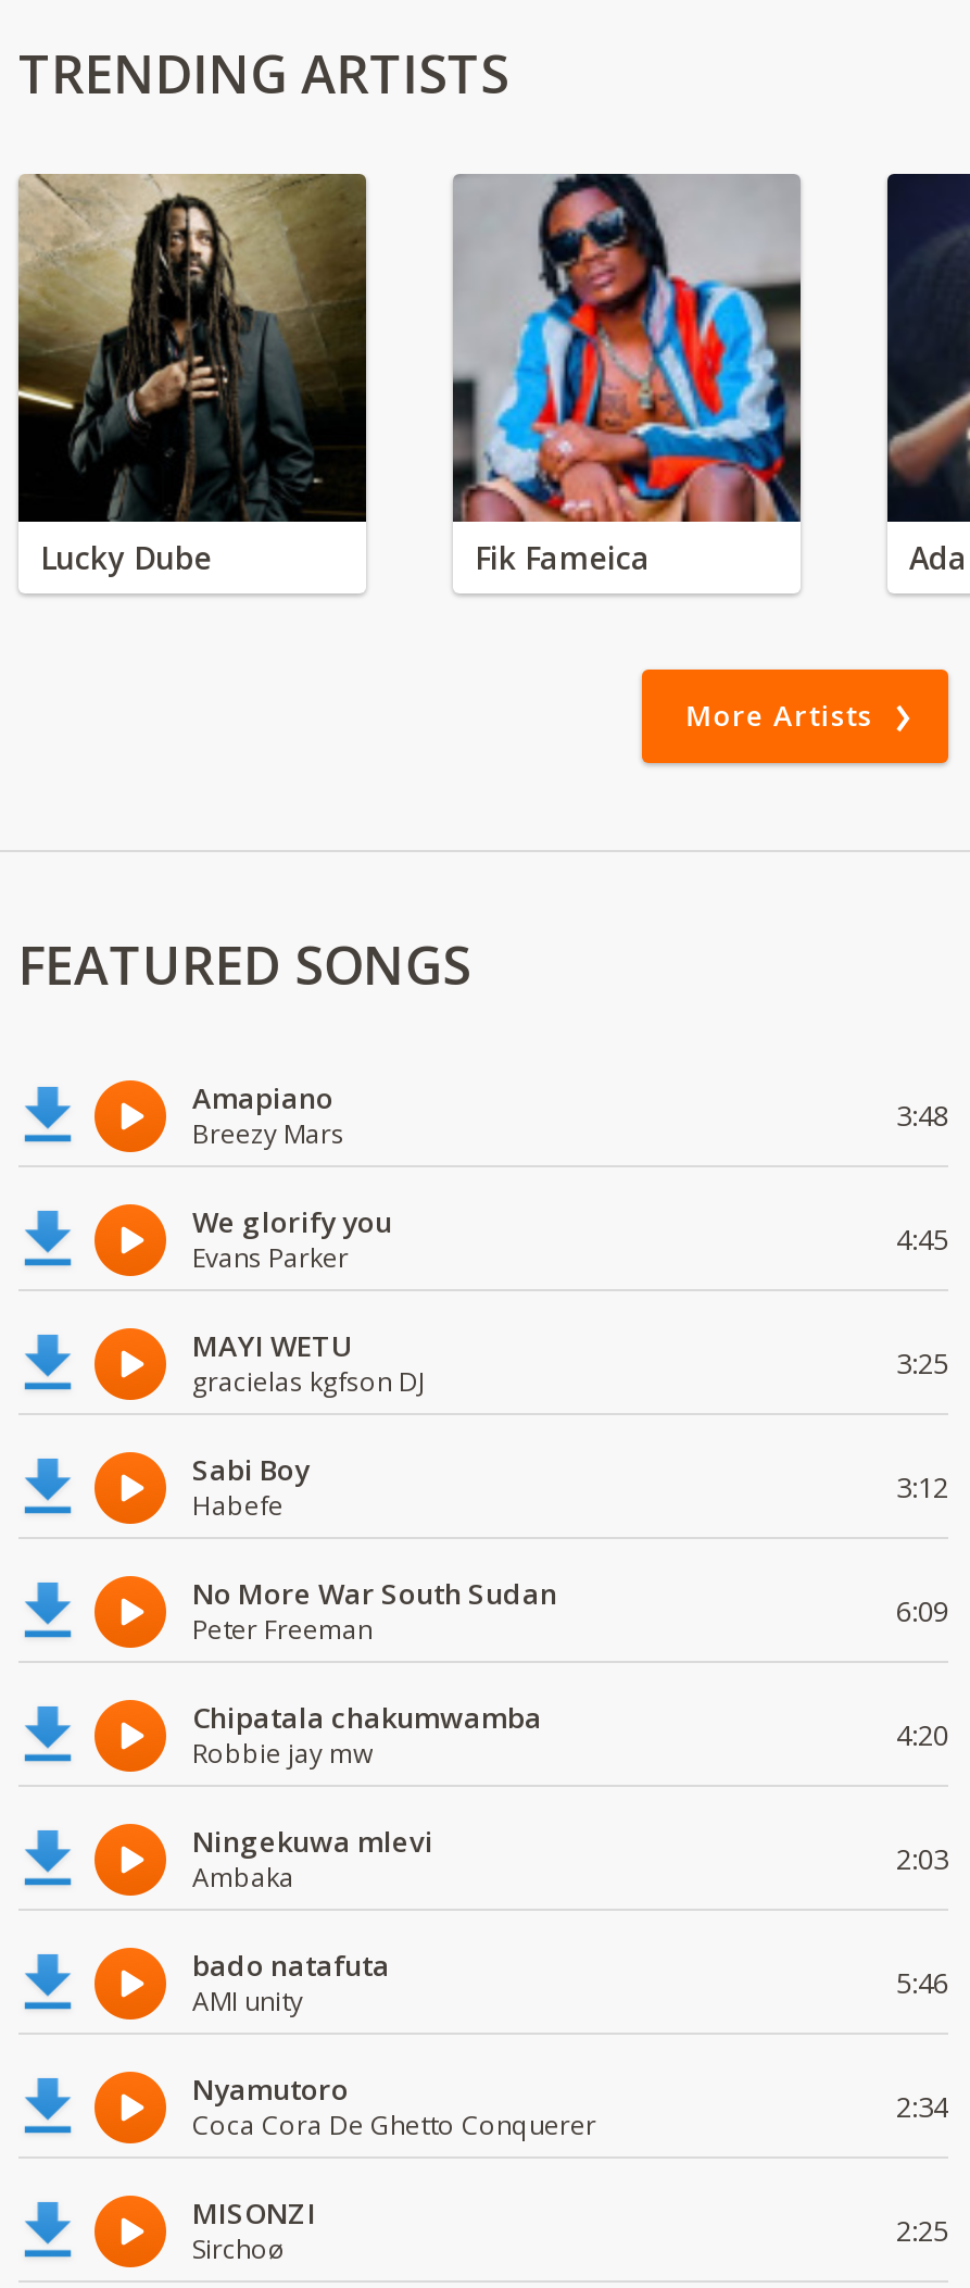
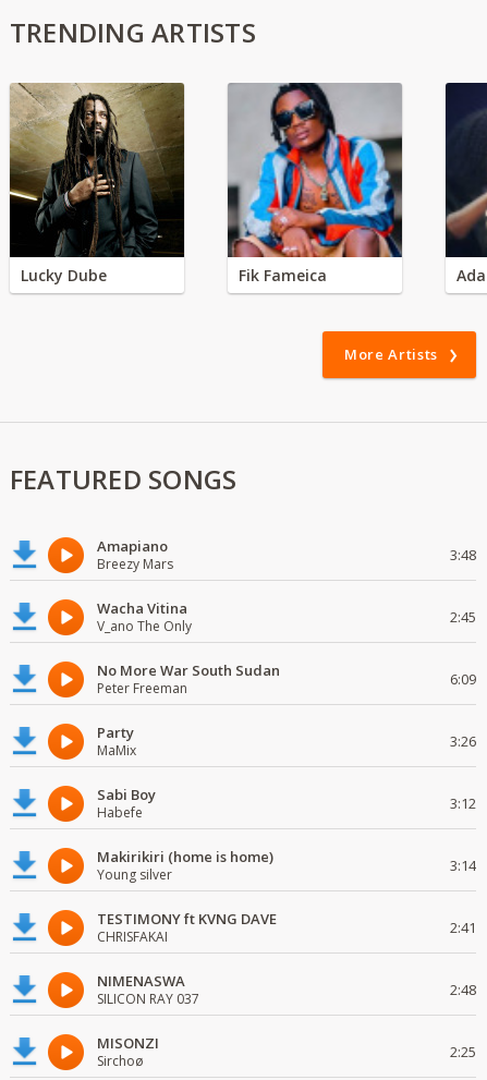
- We glorify you
- Evans Parker
- 4:45
- MAYI WETU
- gracielas kgfson DJ
- 3:25
+ Wacha Vitina
+ V_ano The Only
+ 2:45

moved down: Sabi Boy | Habefe | 3:12

moved up: No More War South Sudan | Peter Freeman | 6:09

- Chipatala chakumwamba
- Robbie jay mw
- 4:20
- Ningekuwa mlevi
- Ambaka
- 2:03
- bado natafuta
- AMI unity
- 5:46
- Nyamutoro
- Coca Cora De Ghetto Conquerer
- 2:34
+ Party
+ MaMix
+ 3:26
+ Makirikiri (home is home)
+ Young silver
+ 3:14
+ TESTIMONY ft KVNG DAVE
+ CHRISFAKAI
+ 2:41
+ NIMENASWA
+ SILICON RAY 037
+ 2:48
